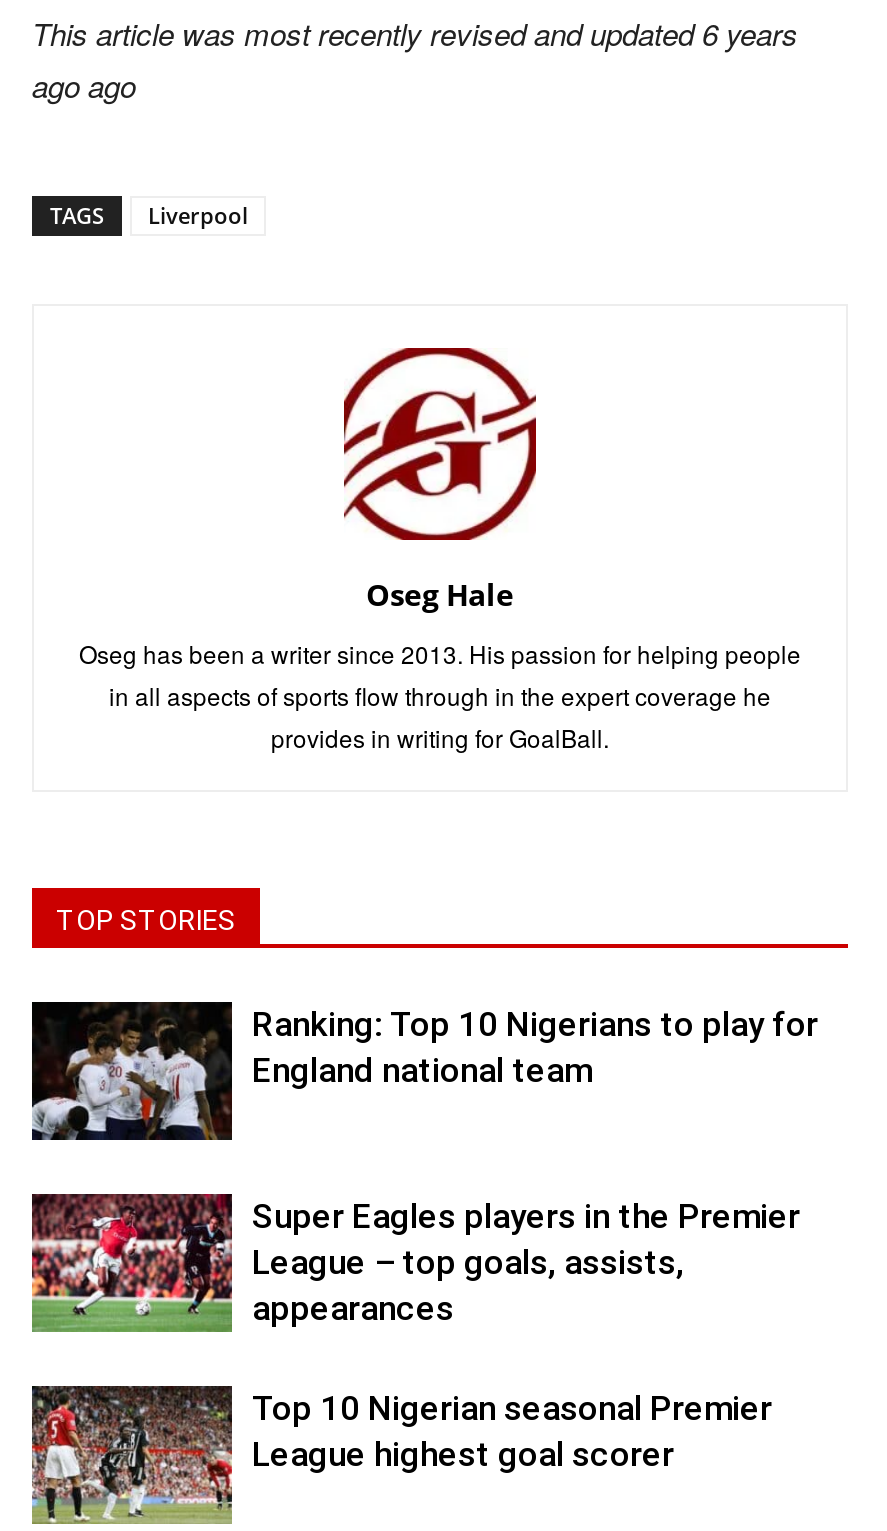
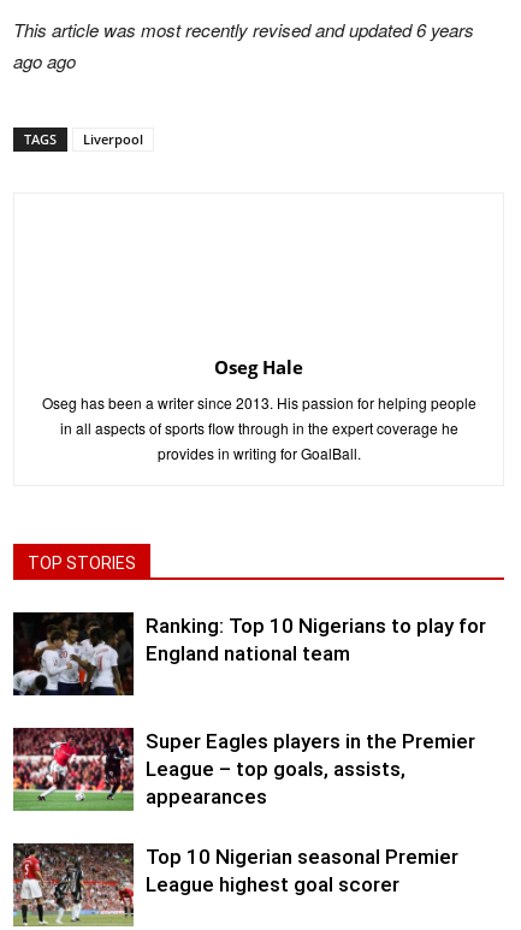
- [image]
